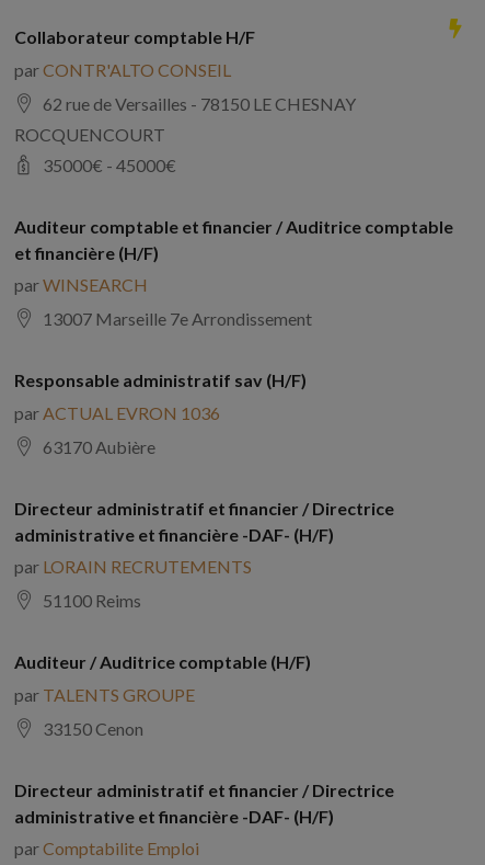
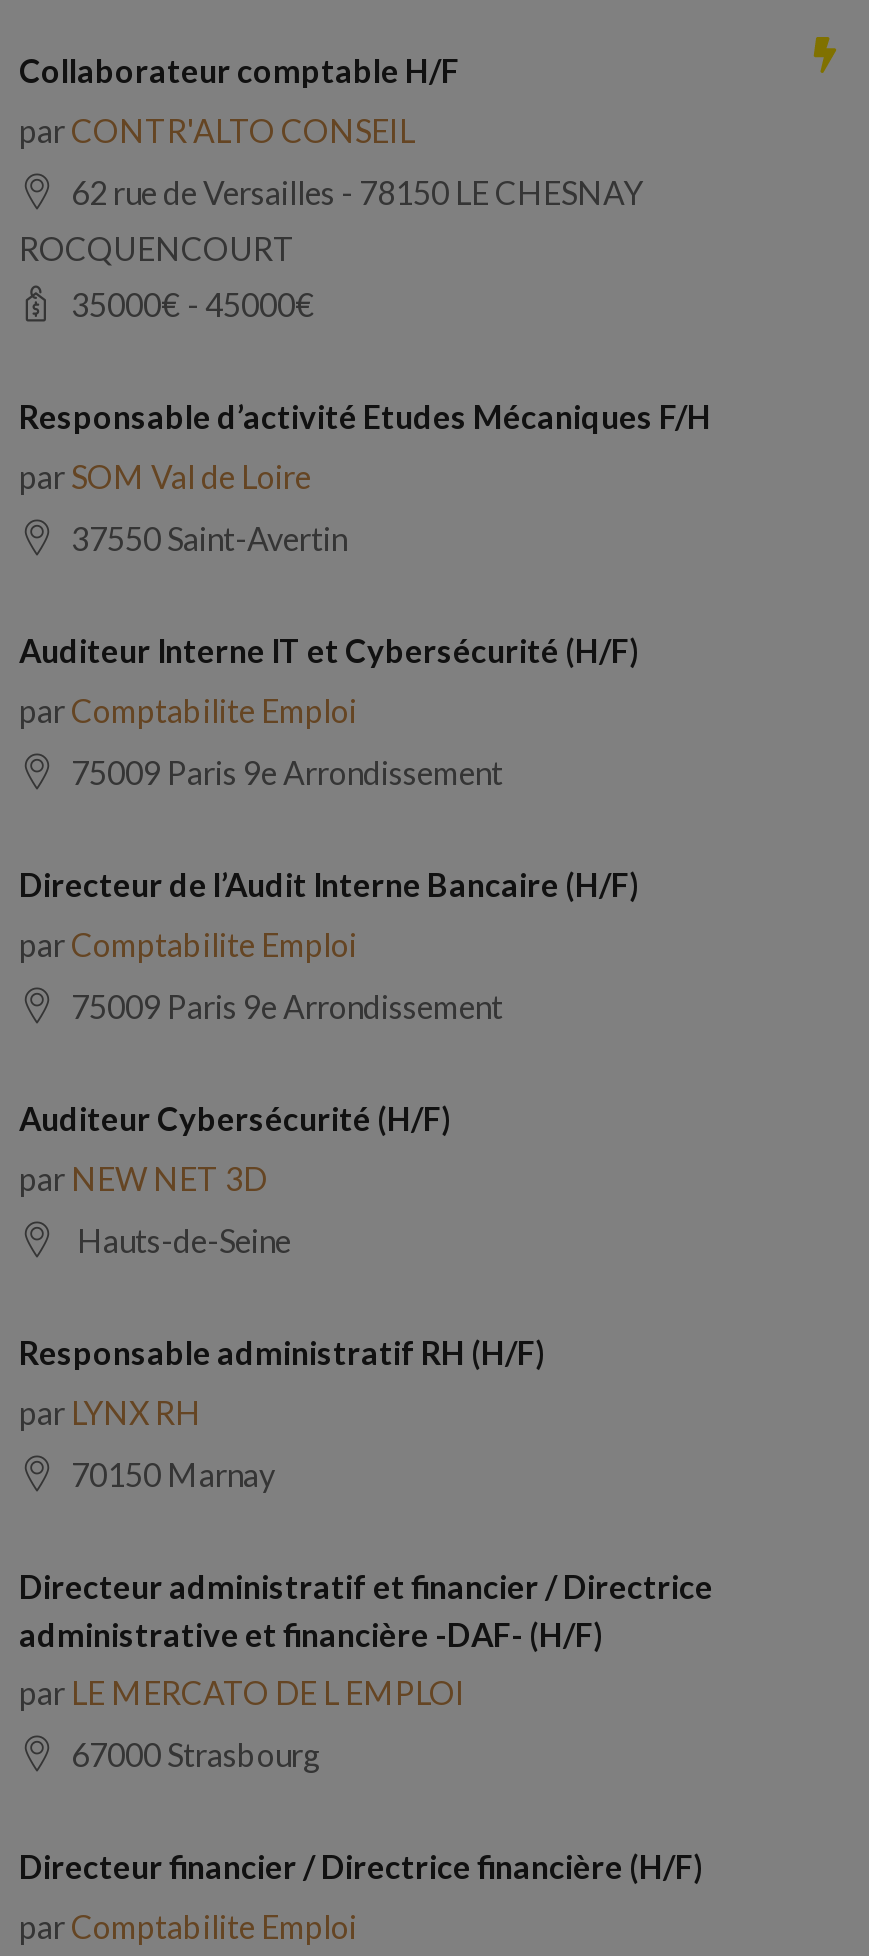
- Auditeur comptable et financier / Auditrice comptable
- et financière (H/F)
- parWINSEARCH
- 13007 Marseille 7e Arrondissement
- Responsable administratif sav (H/F)
- par ACTUAL EVRON 1036
- 63170 Aubière
+ Responsable d’activité Etudes Mécaniques F/H
+ par SOM Val de Loire
+ 37550 Saint-Avertin
+ Auditeur Interne IT et Cybersécurité (H/F)
+ par Comptabilite Emploi
+ 75009 Paris 9e Arrondissement
+ Directeur de l’Audit Interne Bancaire (H/F)
+ par Comptabilite Emploi
+ 75009 Paris 9e Arrondissement
+ Auditeur Cybersécurité (H/F)
+ par NEW NET 3D
+ Hauts-de-Seine
+ Responsable administratif RH (H/F)
+ par LYNX RH
+ 70150 Marnay

moved down: Directeur administratif et financier / Directrice | administrative et financière -DAF- (H/F)

- par LORAIN RECRUTEMENTS
- 51100 Reims
- Auditeur / Auditrice comptable (H/F)
- par TALENTS GROUPE
- 33150 Cenon
- Directeur administratif et financier / Directrice
- administrative et financière -DAF- (H/F)
+ par LE MERCATO DE L EMPLOI
+ 67000 Strasbourg
+ Directeur financier / Directrice financière (H/F)
